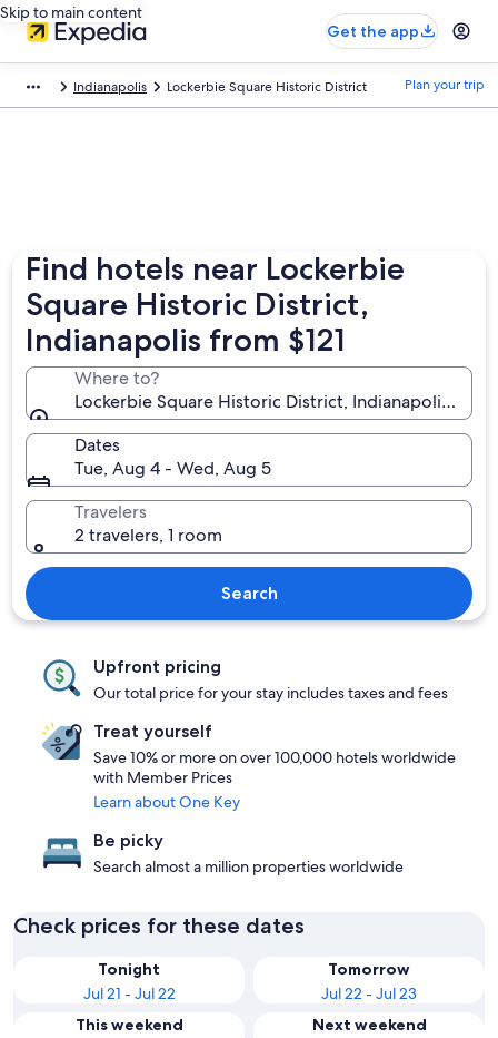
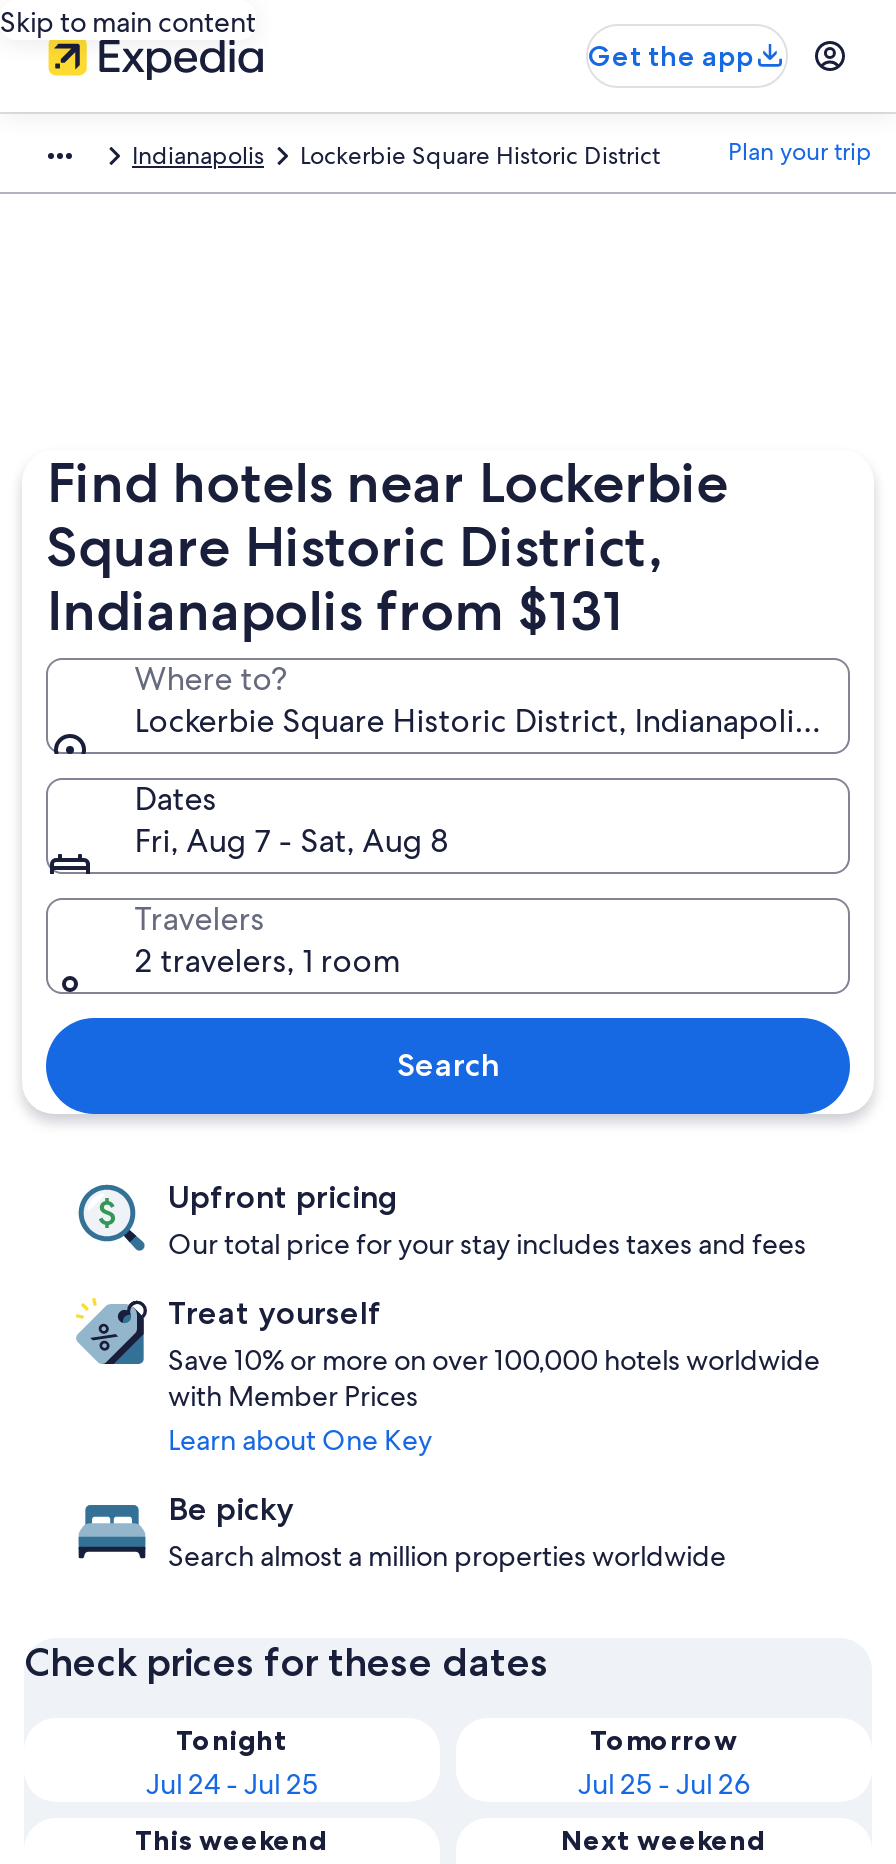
- Indianapolis from $121
+ Indianapolis from $131

- Tue, Aug 4 - Wed, Aug 5
+ Fri, Aug 7 - Sat, Aug 8

- Jul 21 - Jul 22
+ Jul 24 - Jul 25

- Jul 22 - Jul 23
+ Jul 25 - Jul 26
